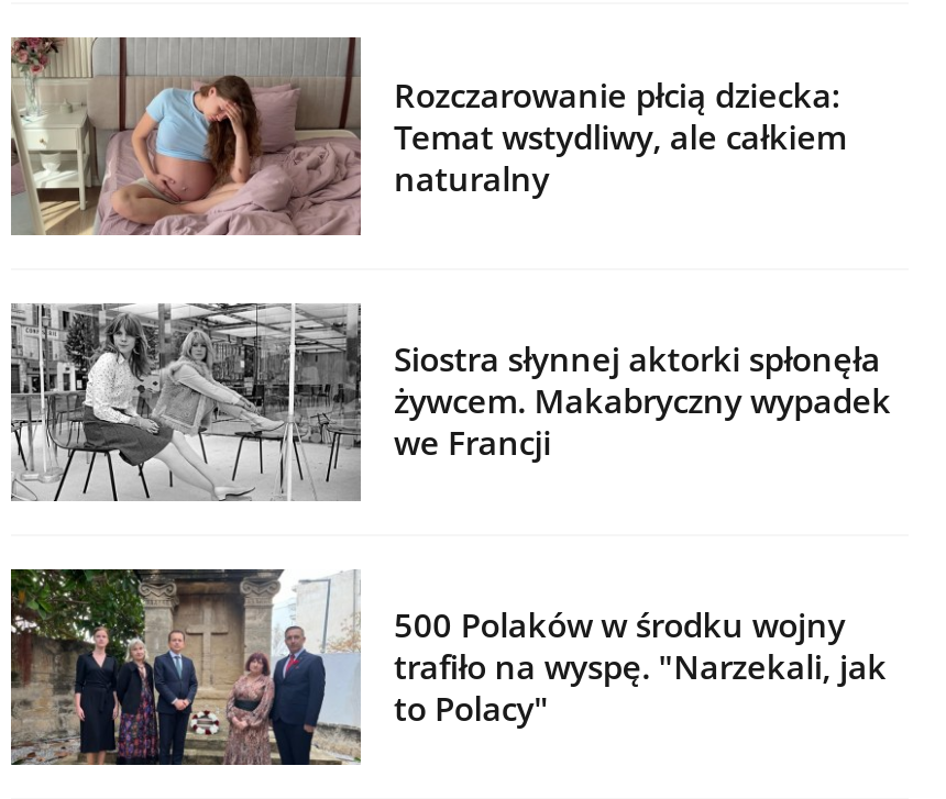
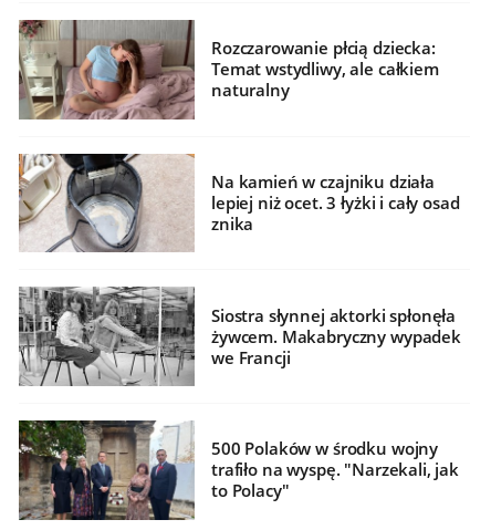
+ [image]
+ Na kamień w czajniku działa
+ lepiej niż ocet. 3 łyżki i cały osad
+ znika
